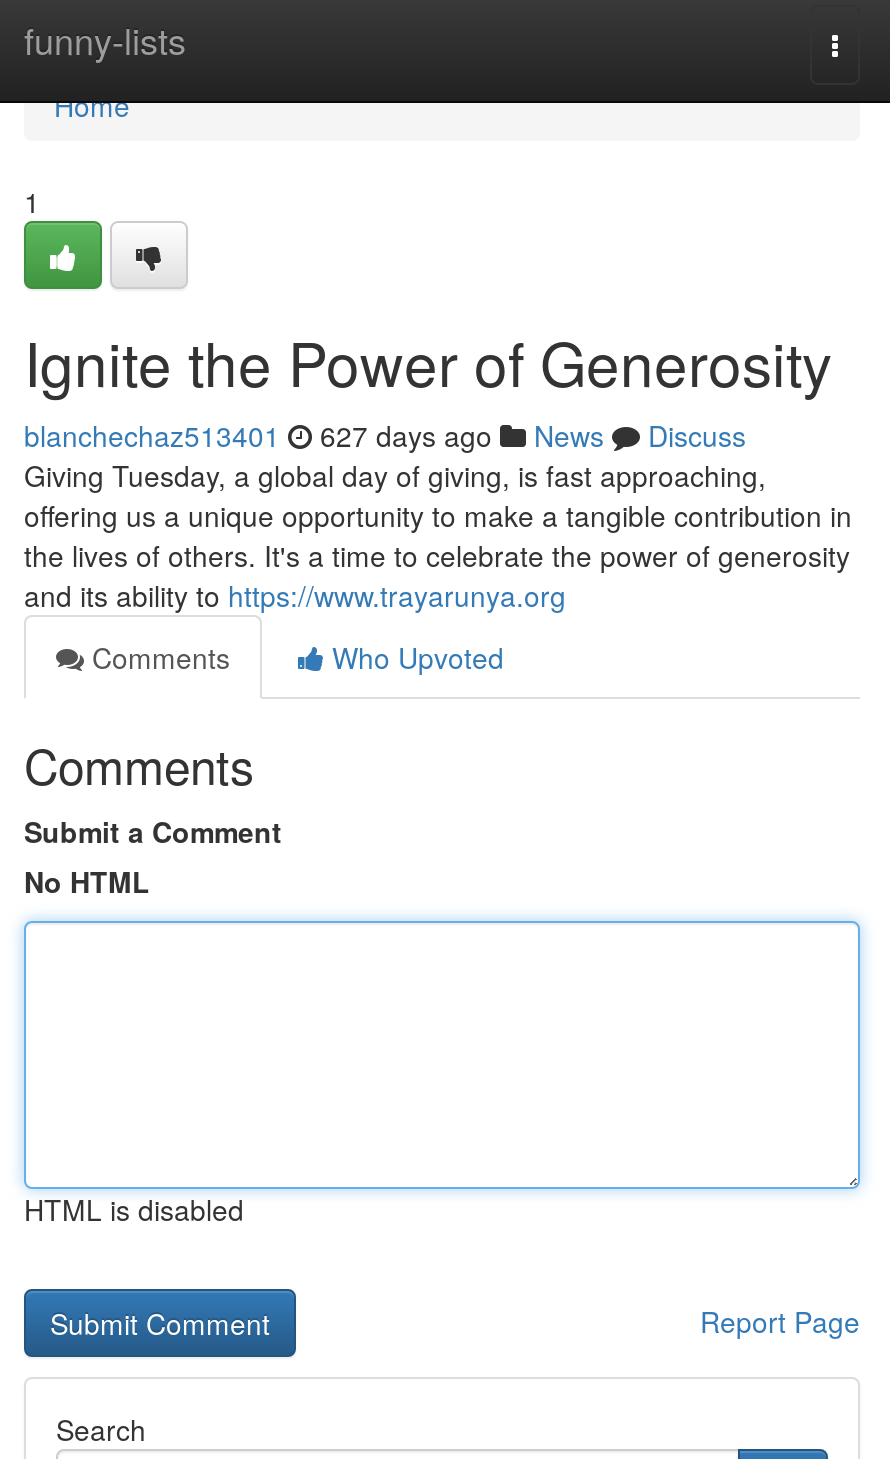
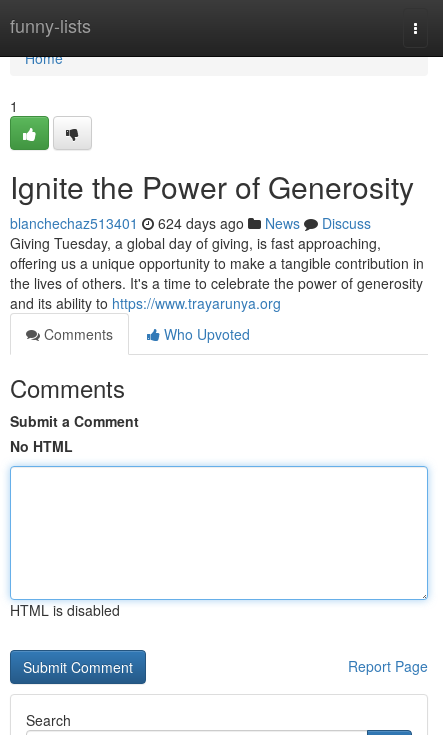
- blanchechaz513401 627 days ago News Discuss
+ blanchechaz513401 624 days ago News Discuss
